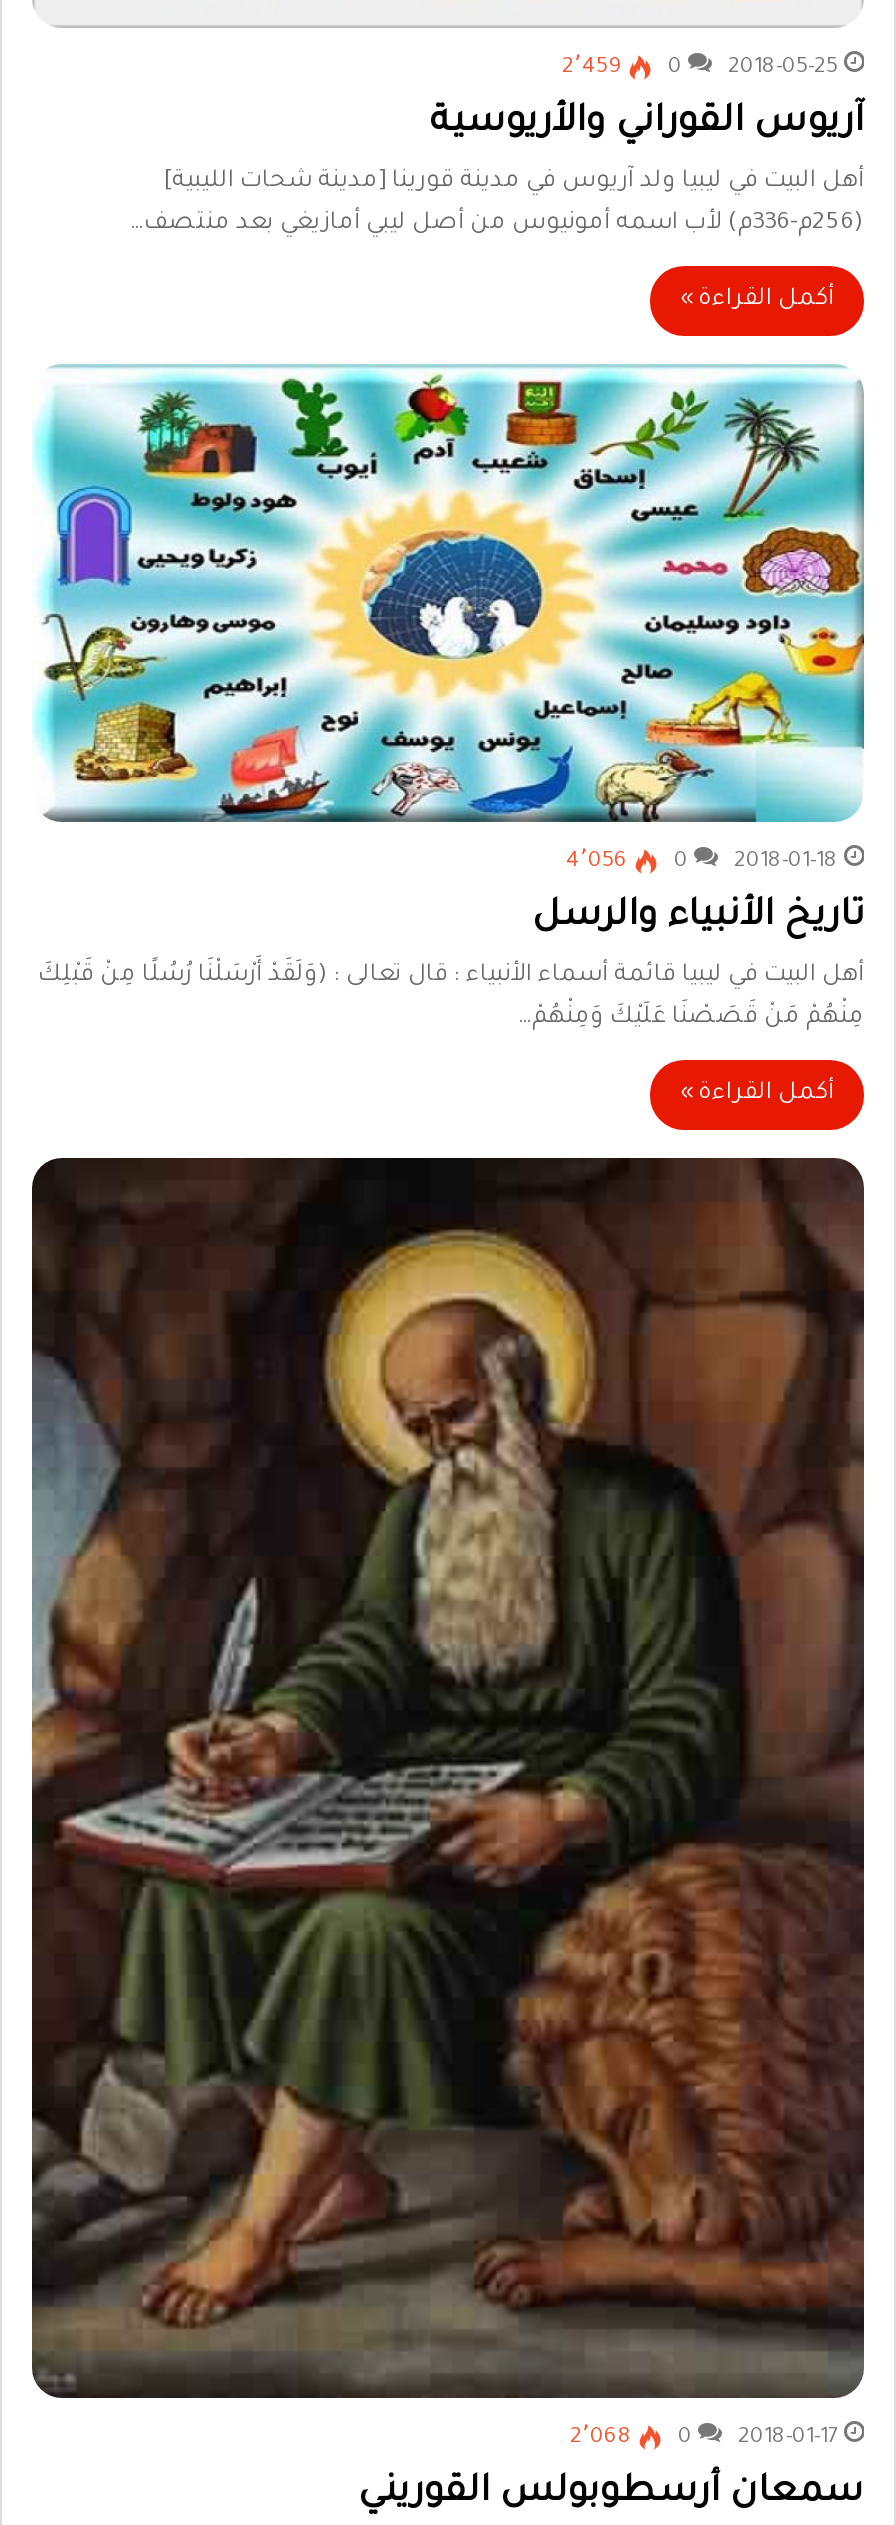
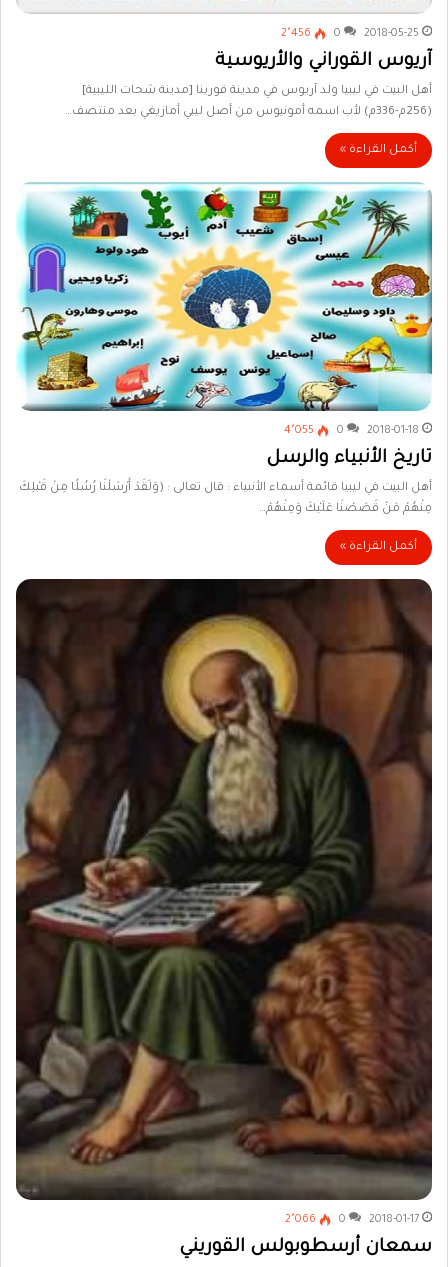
- 2٬459 0 2018-05-25
+ 2٬456 0 2018-05-25

- 4٬056 0 2018-01-18
+ 4٬055 0 2018-01-18

- 2٬068 0 2018-01-17
+ 2٬066 0 2018-01-17
